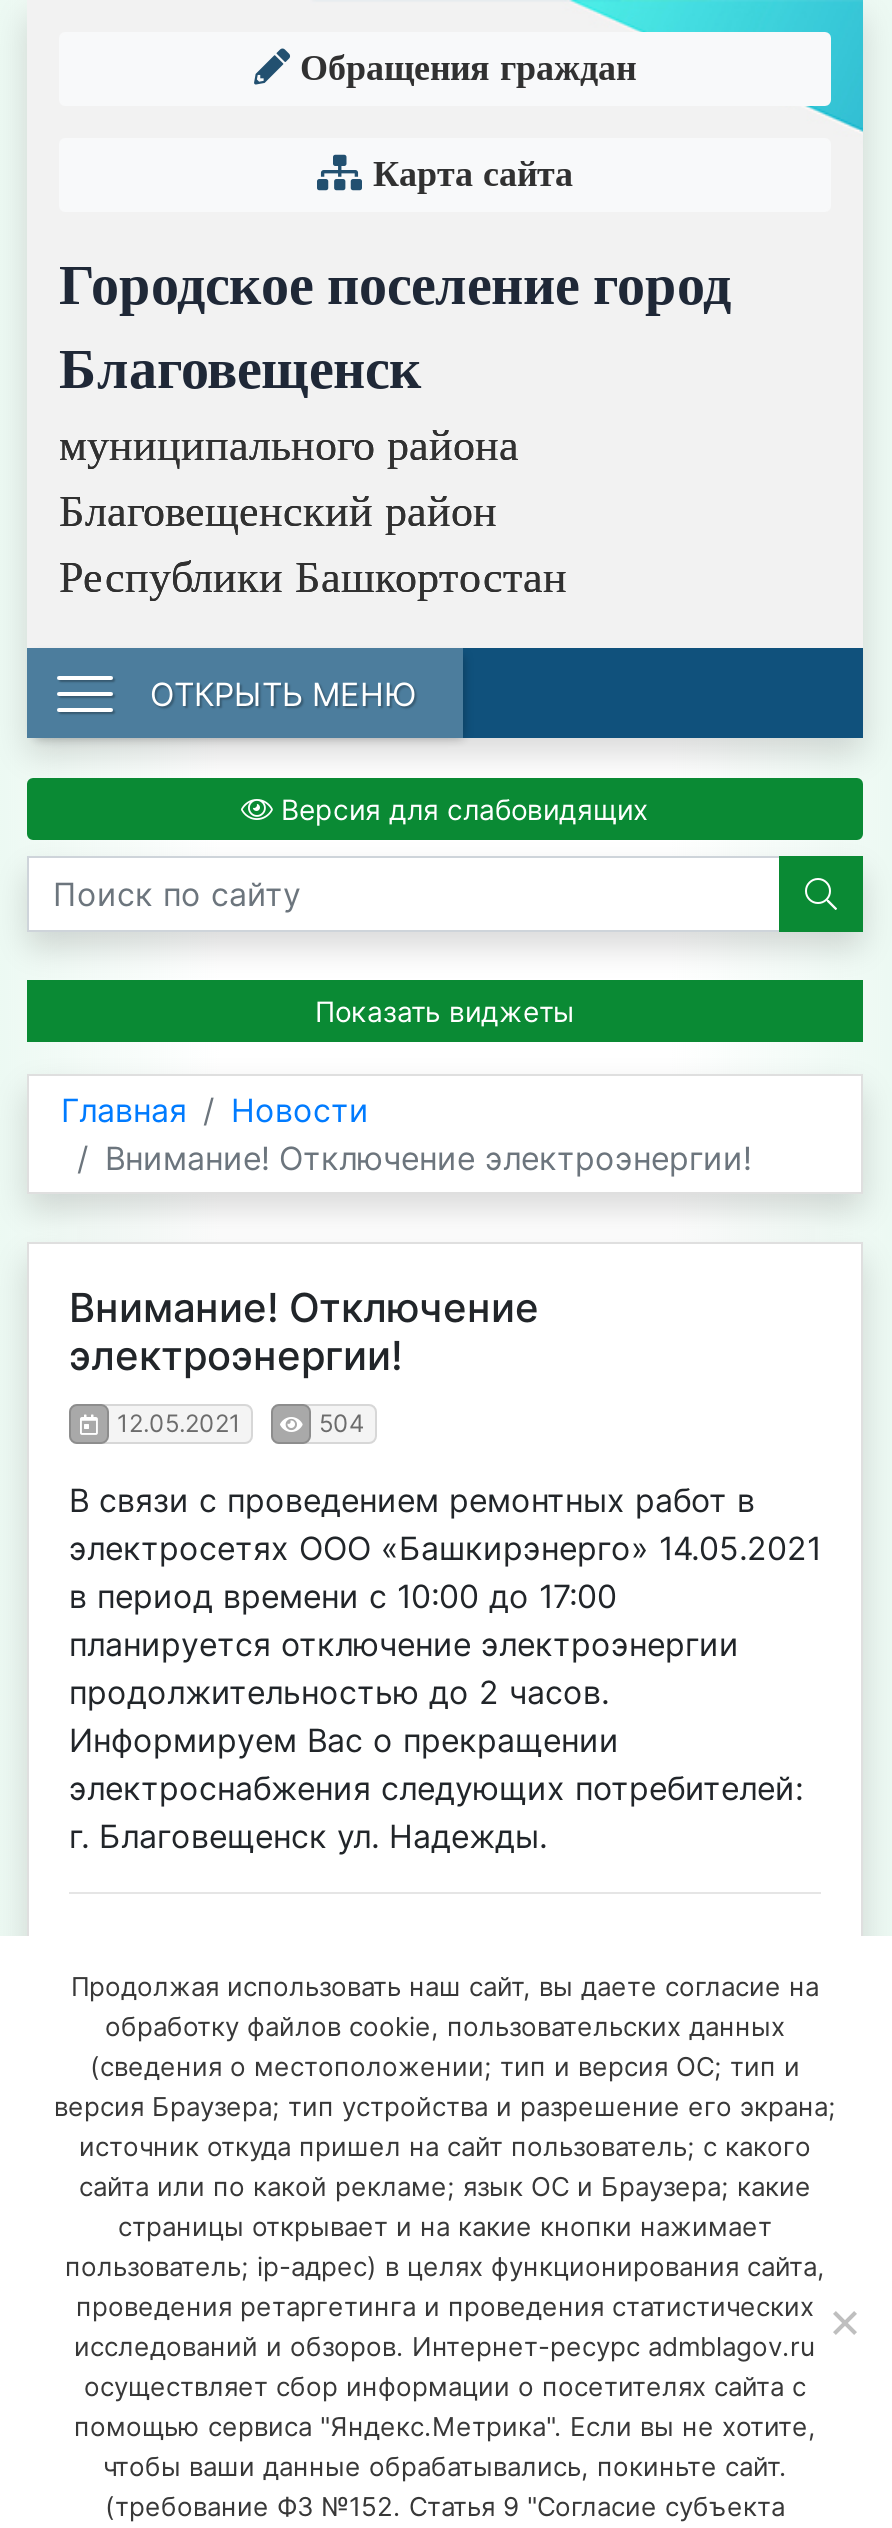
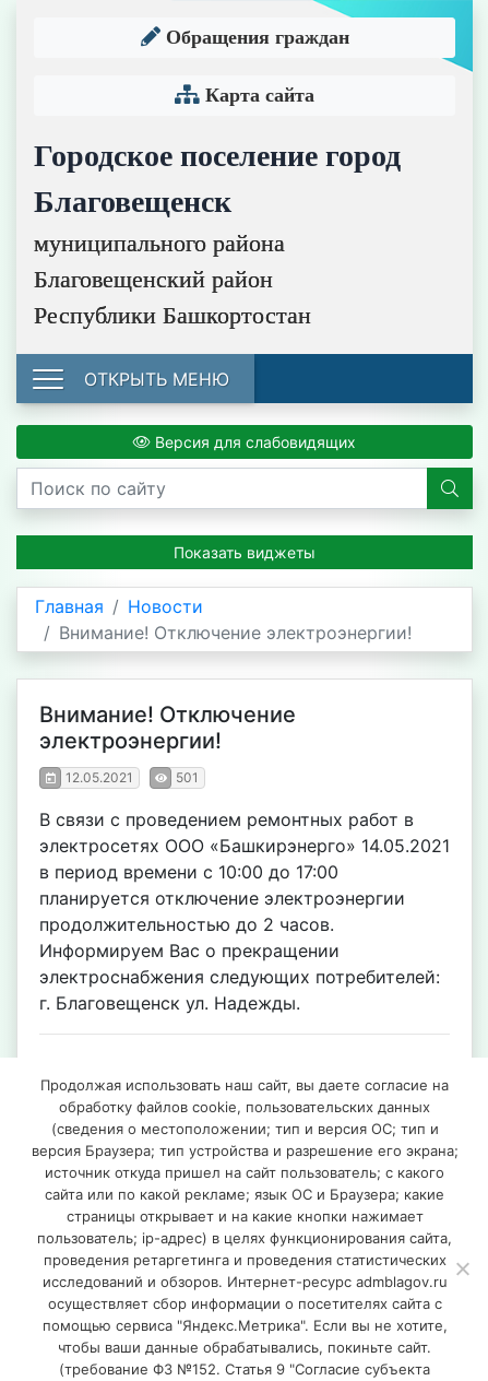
- 504
+ 501
